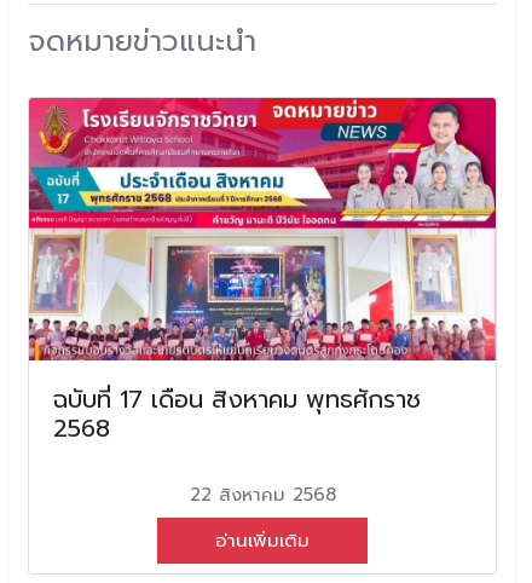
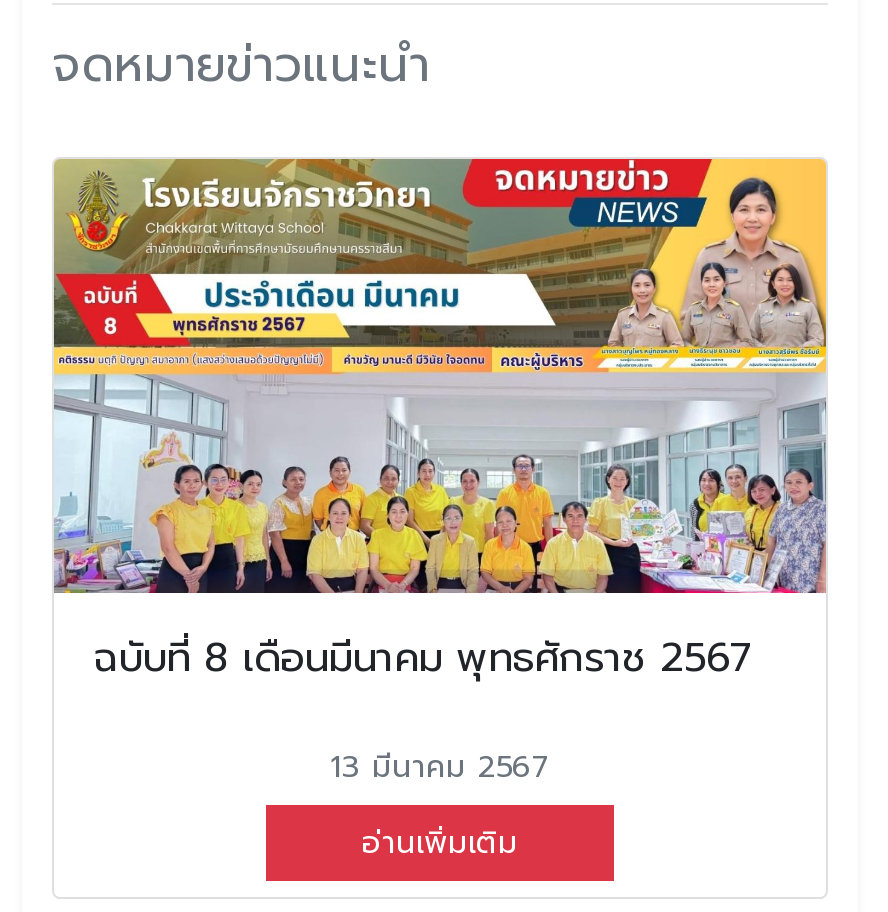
- [image]
- ฉบับที่ 17 เดือน สิงหาคม พุทธศักราช
- 2568
+ [image]
+ ฉบับที่ 8 เดือนมีนาคม พุทธศักราช 2567

- 22 สิงหาคม 2568
+ 13 มีนาคม 2567
